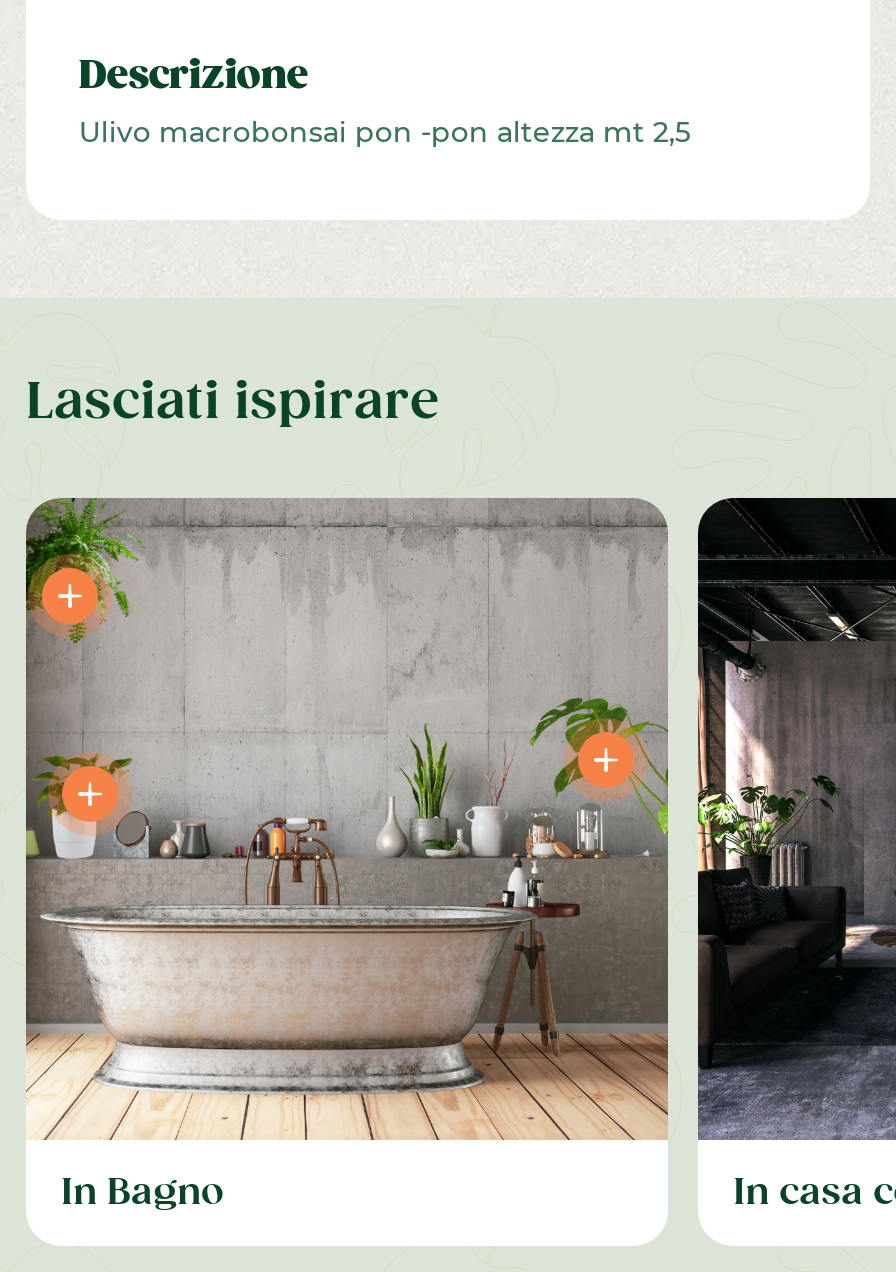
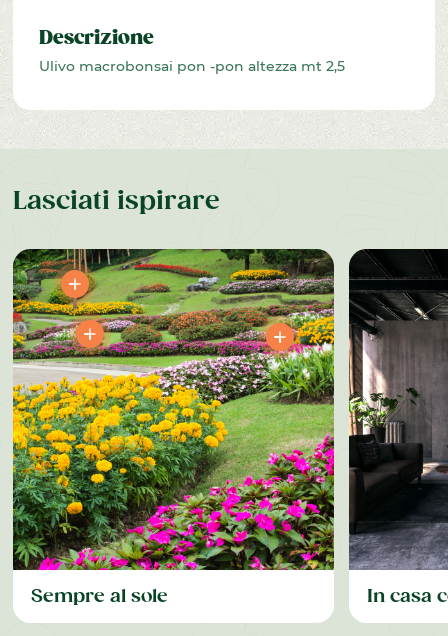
- [image]
- In Bagno
+ [image]
+ Sempre al sole
